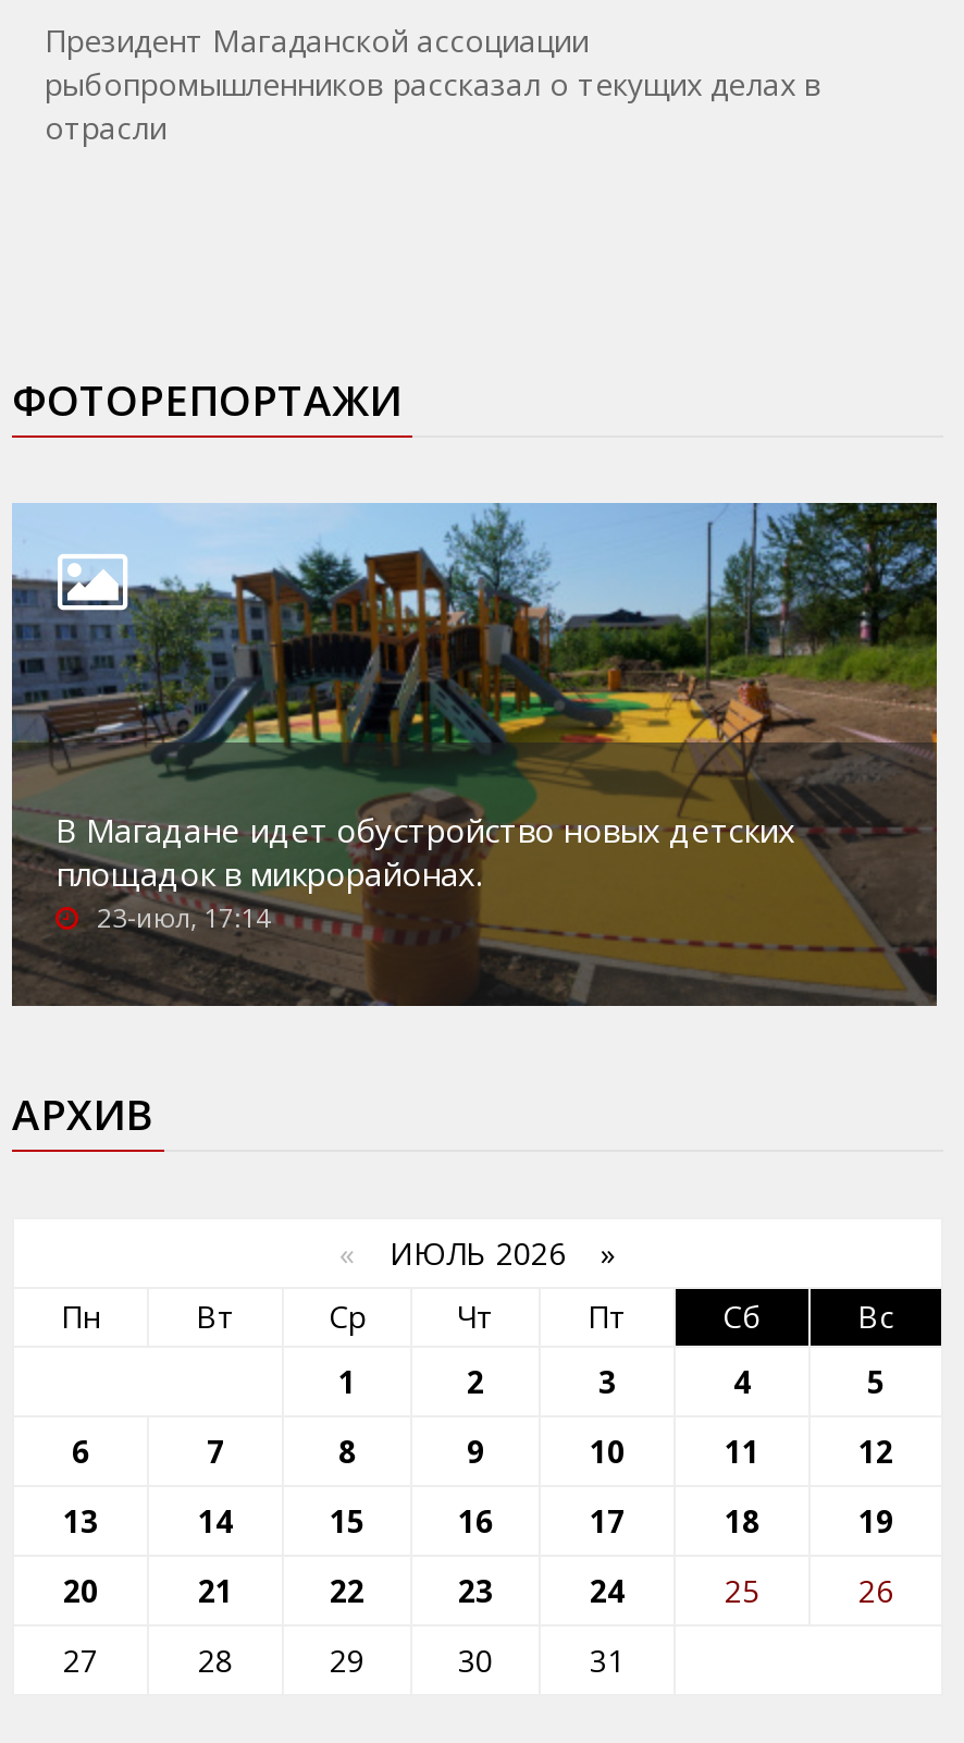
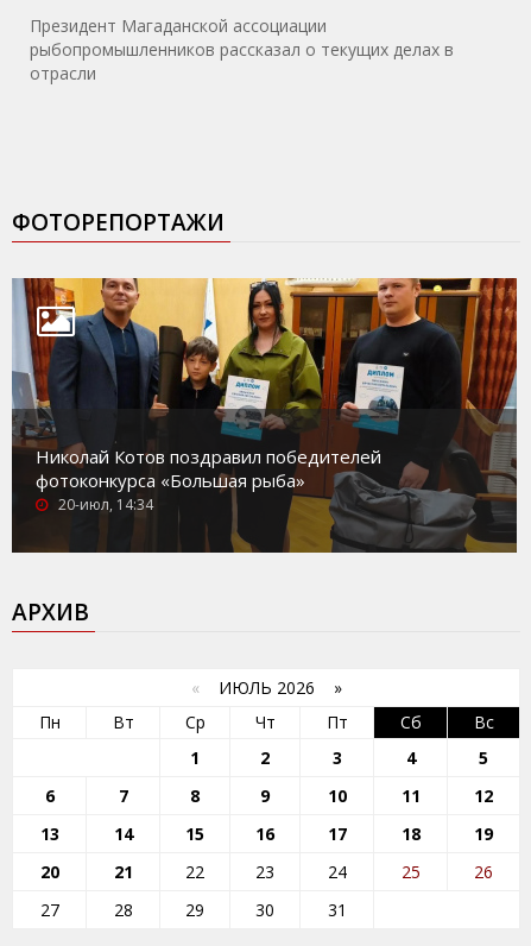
- [image]
- В Магадане идет обустройство новых детских
- площадок в микрорайонах.
- 23-июл, 17:14
+ [image]
+ Николай Котов поздравил победителей
+ фотоконкурса «Большая рыба»
+ 20-июл, 14:34
